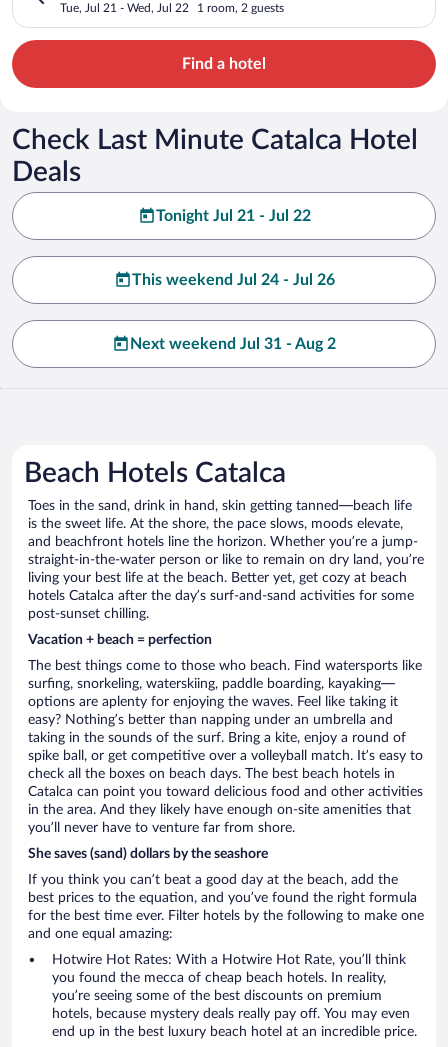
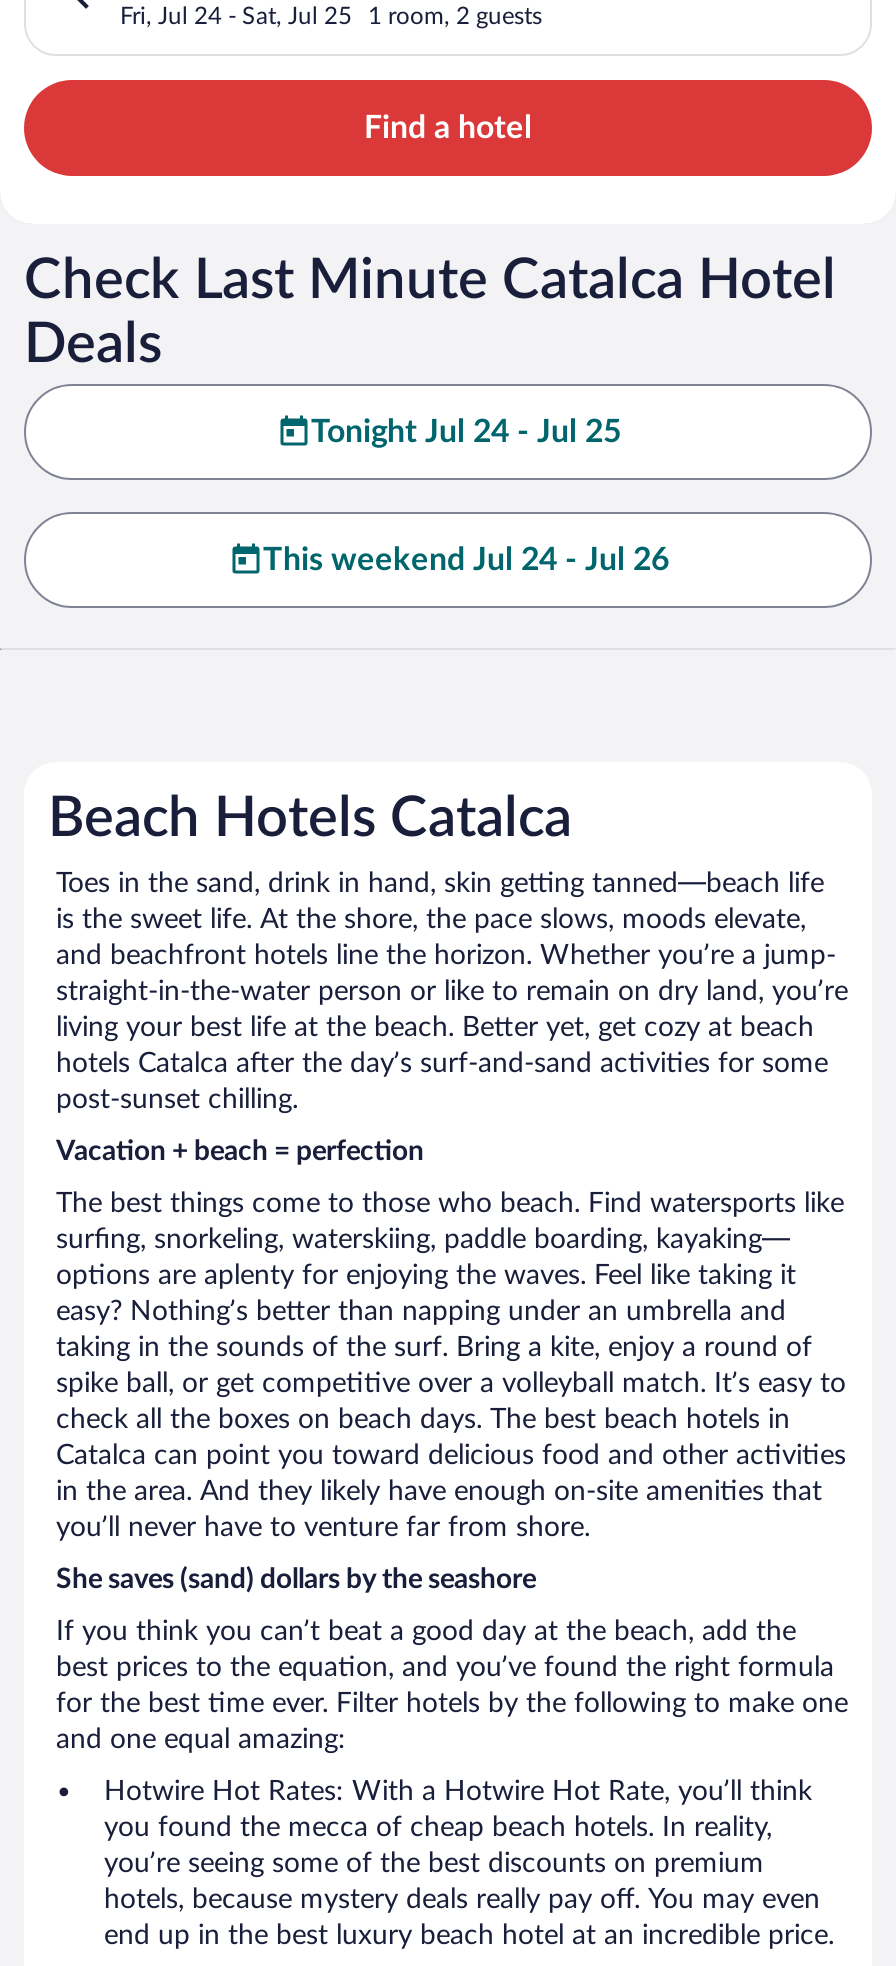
- Tue, Jul 21 - Wed, Jul 22
+ Fri, Jul 24 - Sat, Jul 25

- Tonight Jul 21 - Jul 22
+ Tonight Jul 24 - Jul 25

- Next weekend Jul 31 - Aug 2
